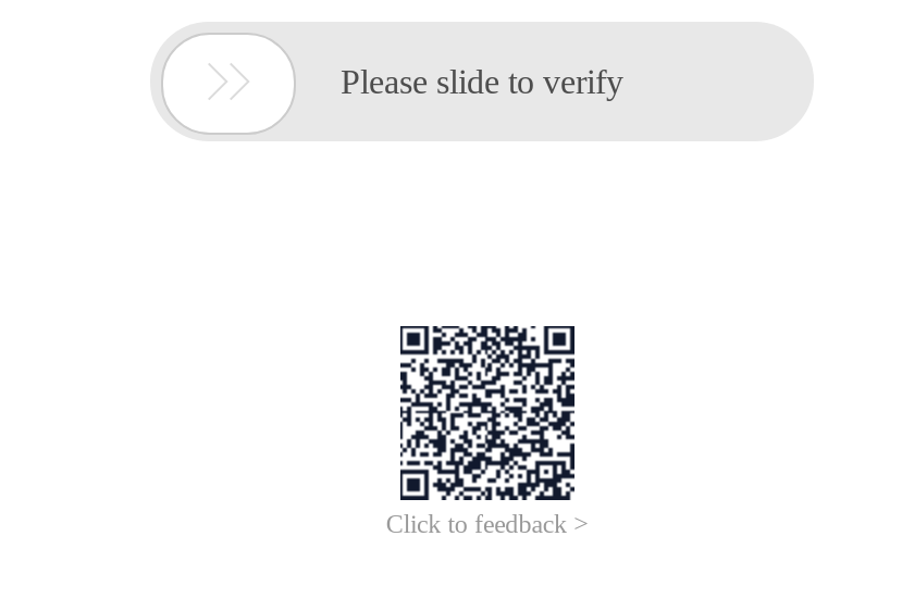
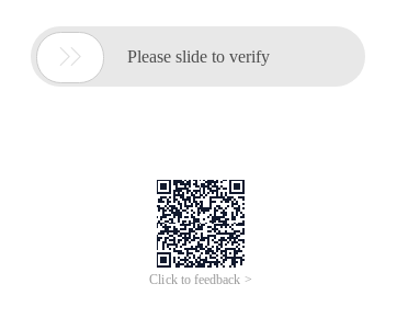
- [image]
+ [image]
